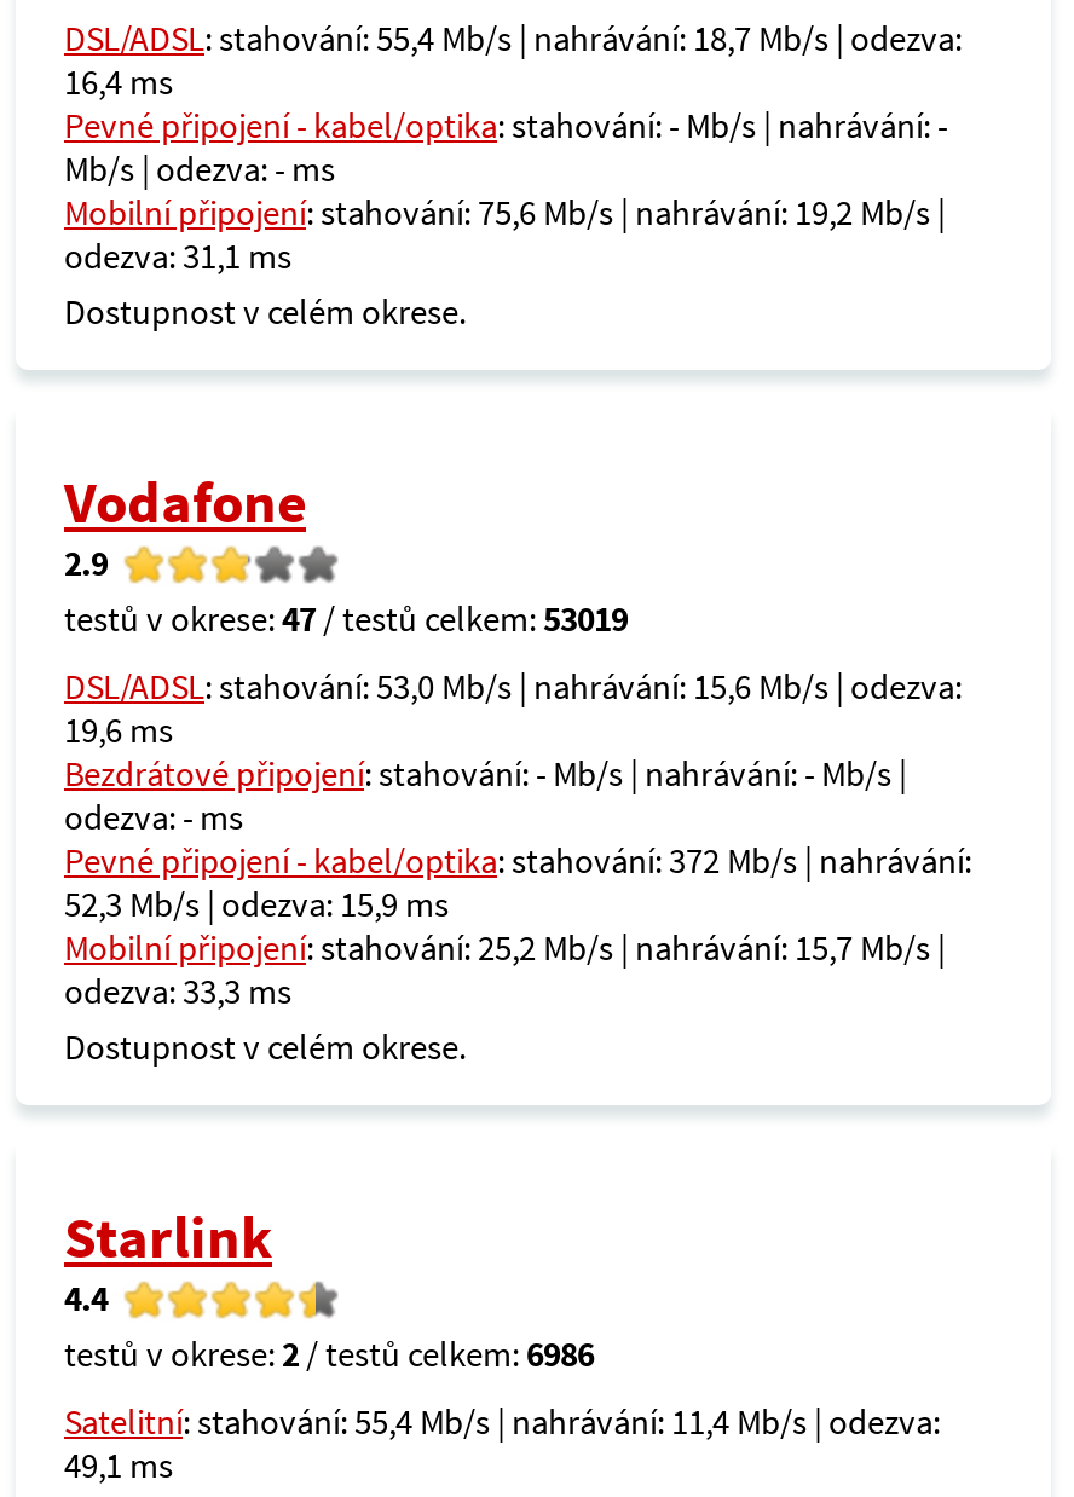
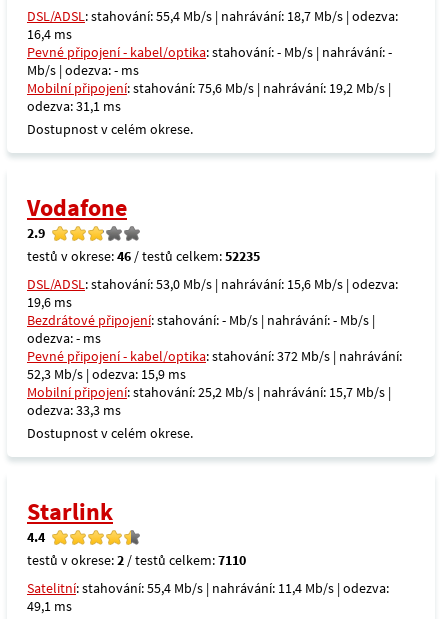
- testů v okrese: 47 / testů celkem: 53019
+ testů v okrese: 46 / testů celkem: 52235

- testů v okrese: 2 / testů celkem: 6986
+ testů v okrese: 2 / testů celkem: 7110
